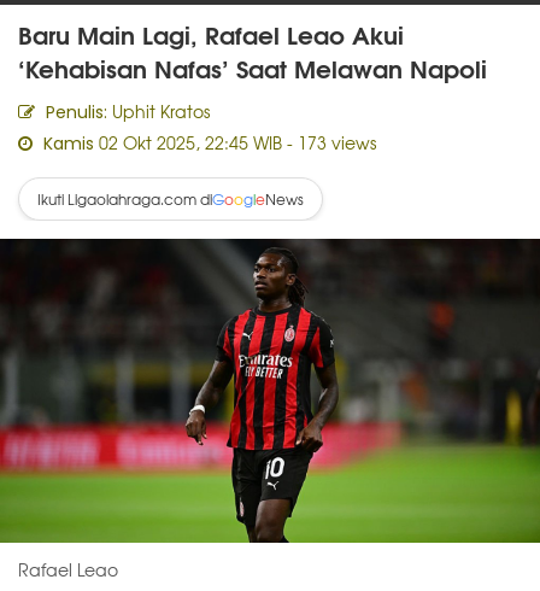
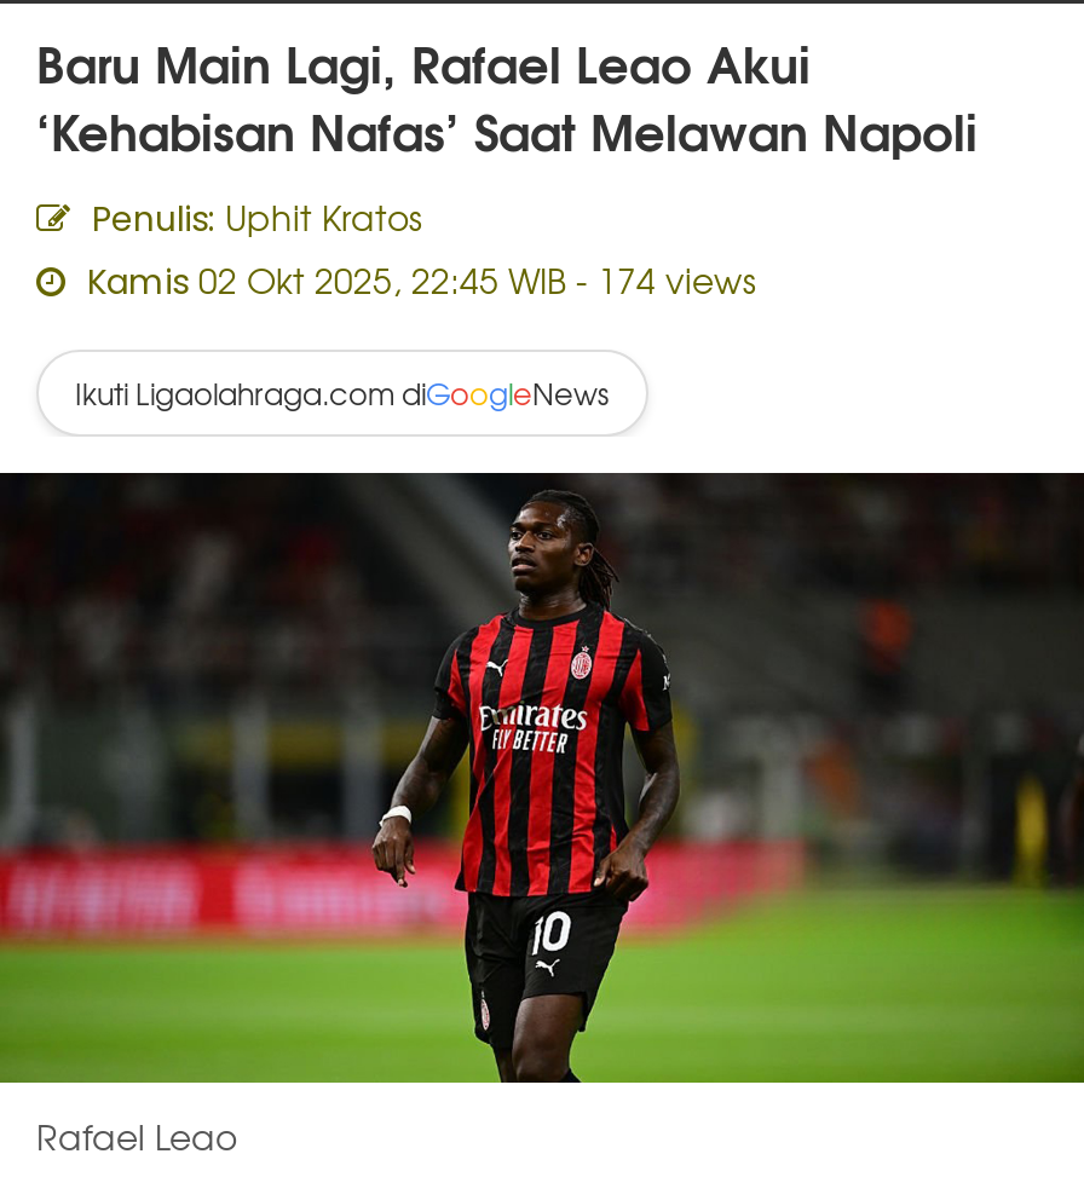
- Kamis 02 Okt 2025, 22:45 WIB - 173 views
+ Kamis 02 Okt 2025, 22:45 WIB - 174 views
